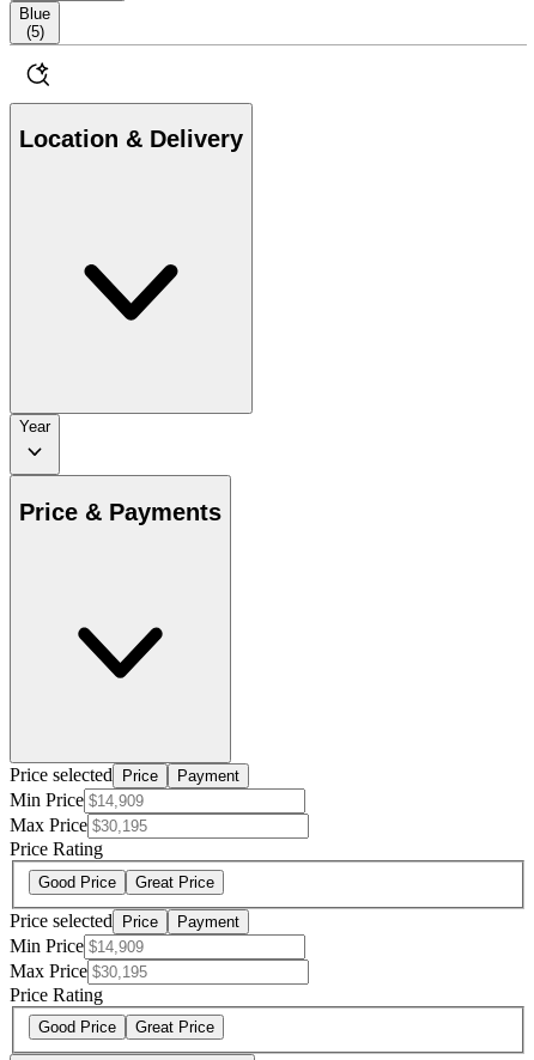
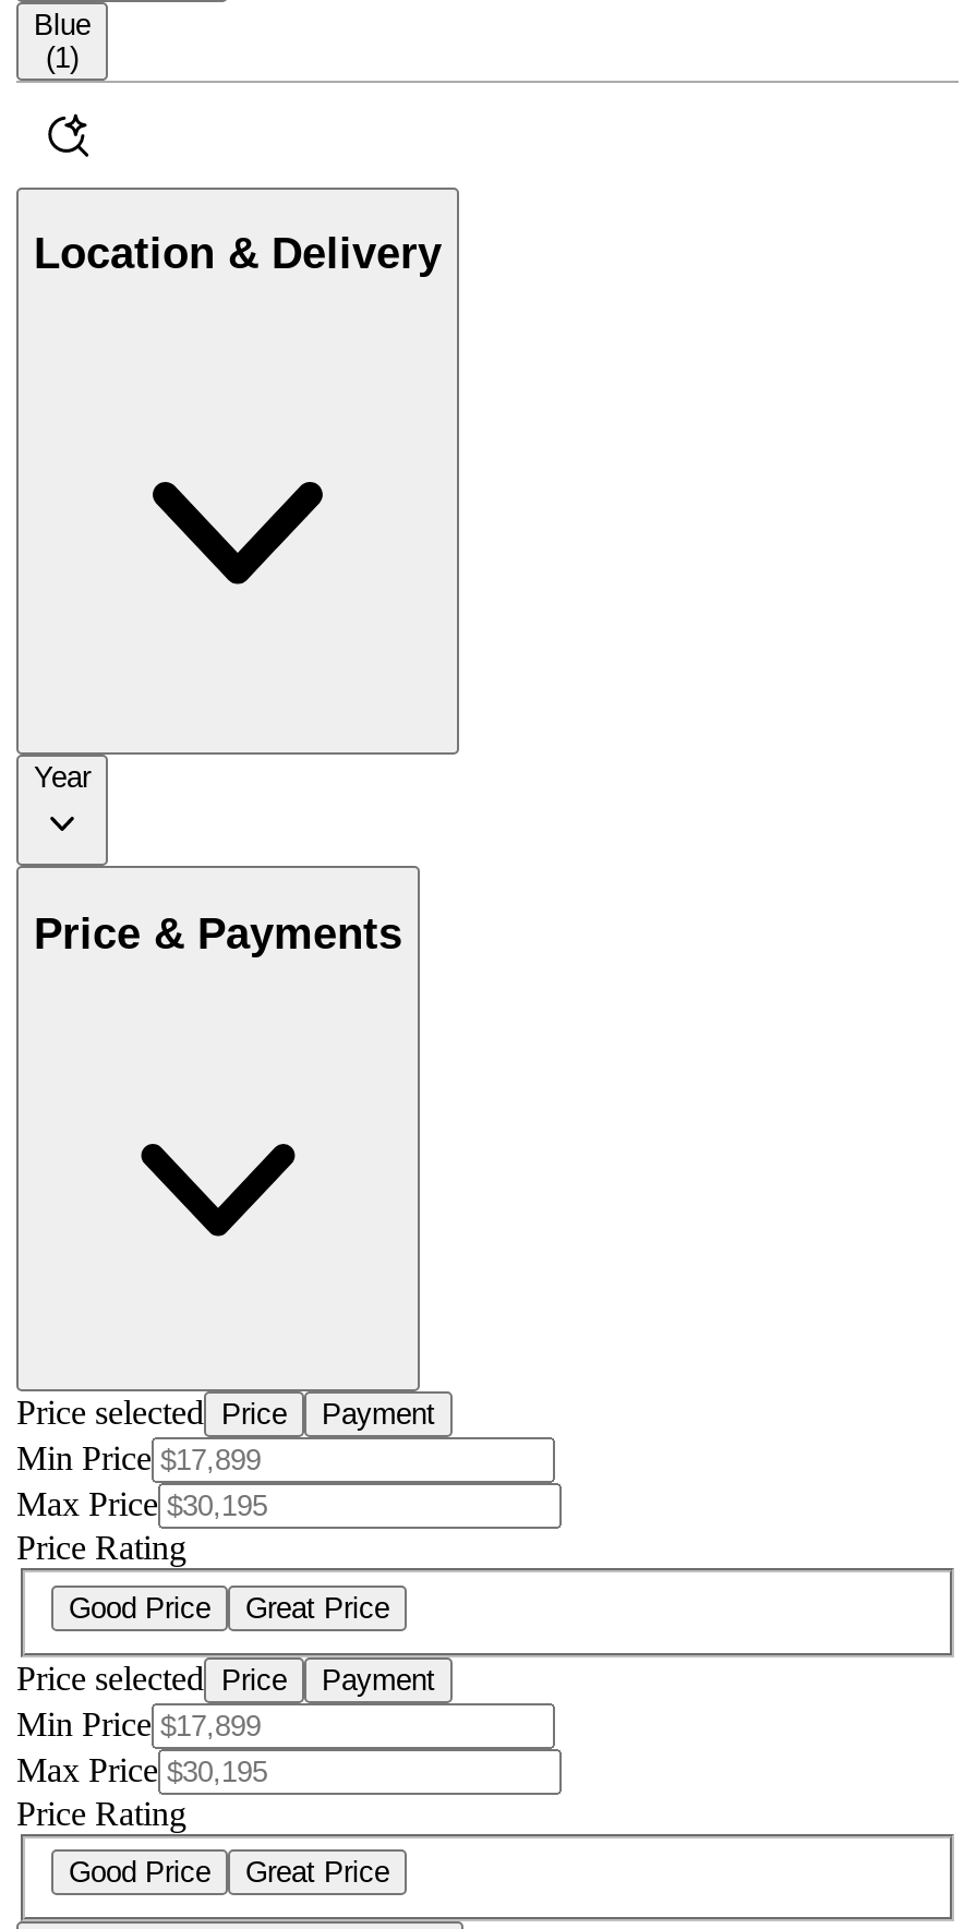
- (5)
+ (1)
